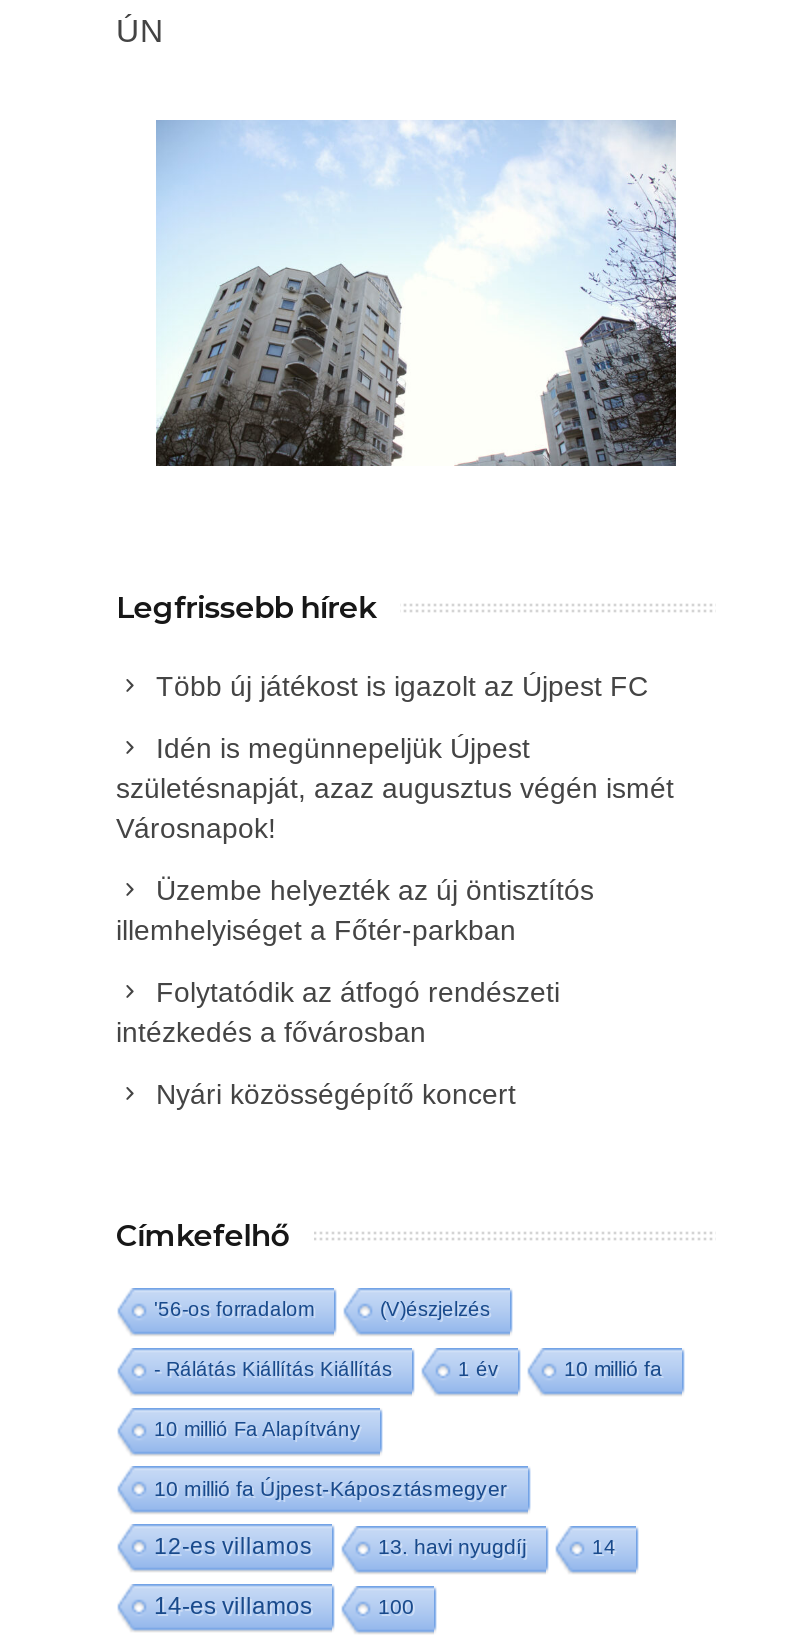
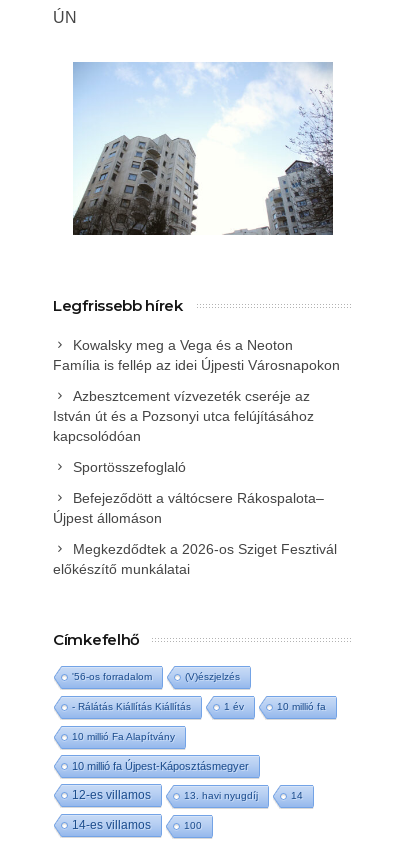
- Több új játékost is igazolt az Újpest FC
+ Kowalsky meg a Vega és a Neoton
+ Família is fellép az idei Újpesti Városnapokon

- Idén is megünnepeljük Újpest
- születésnapját, azaz augusztus végén ismét
- Városnapok!
+ Azbesztcement vízvezeték cseréje az
+ István út és a Pozsonyi utca felújításához
+ kapcsolódóan

- Üzembe helyezték az új öntisztítós
- illemhelyiséget a Főtér-parkban
+ Sportösszefoglaló

- Folytatódik az átfogó rendészeti
- intézkedés a fővárosban
+ Befejeződött a váltócsere Rákospalota–
+ Újpest állomáson

- Nyári közösségépítő koncert
+ Megkezdődtek a 2026-os Sziget Fesztivál
+ előkészítő munkálatai
